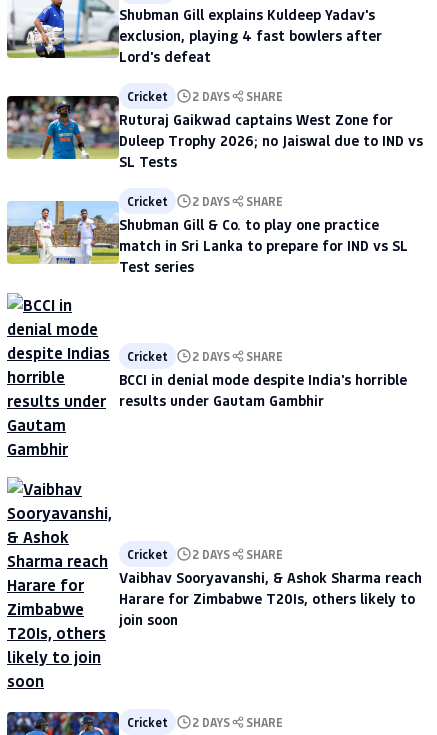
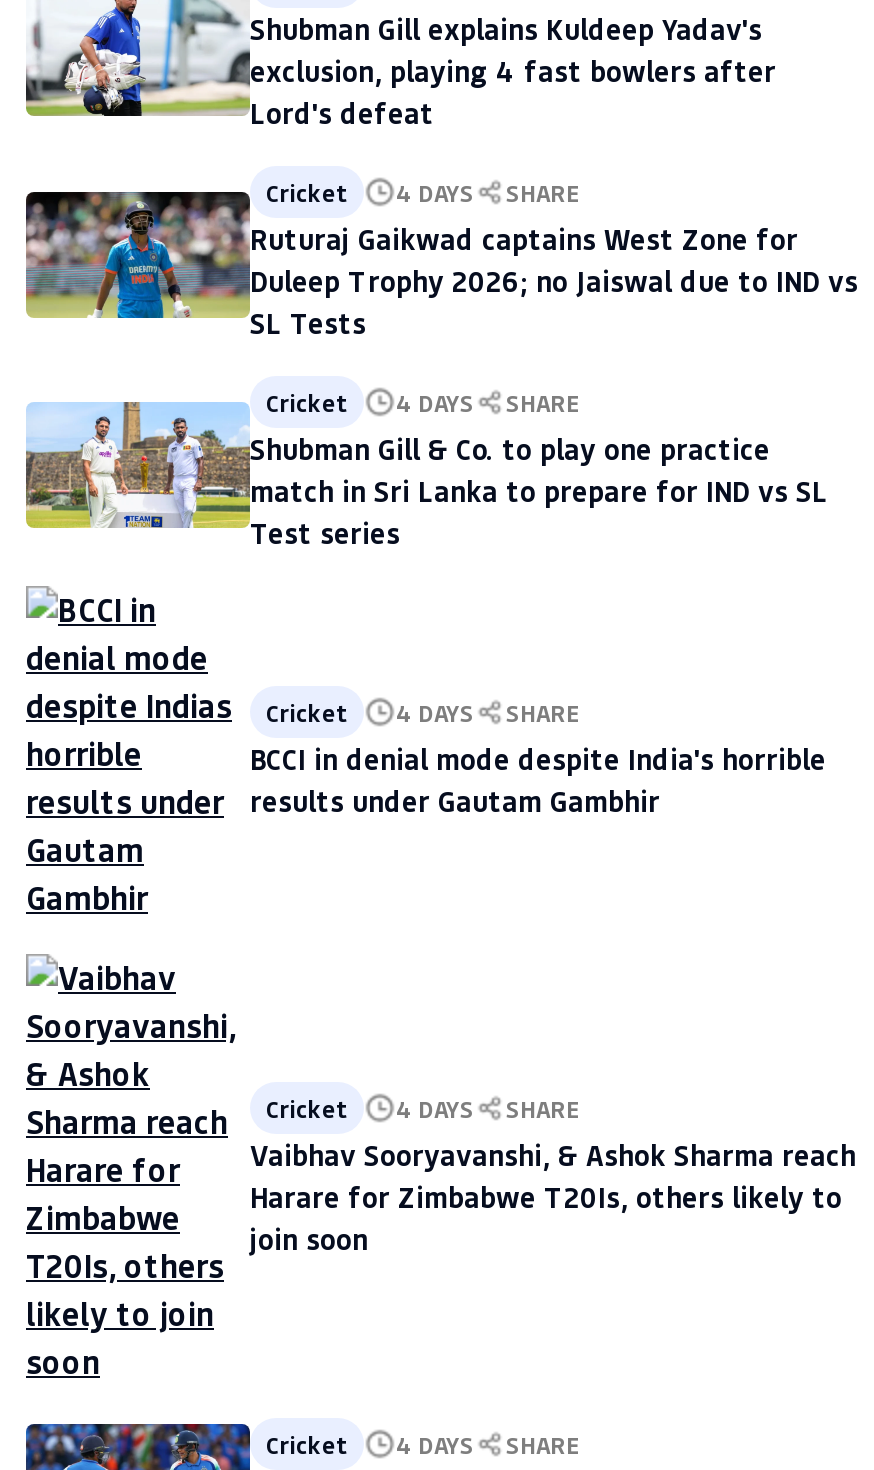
- Cricket 2 DAYS SHARE
+ Cricket 4 DAYS SHARE

- Cricket 2 DAYS SHARE
+ Cricket 4 DAYS SHARE

- Cricket 2 DAYS SHARE
+ Cricket 4 DAYS SHARE

- Cricket 2 DAYS SHARE
+ Cricket 4 DAYS SHARE

- Cricket 2 DAYS SHARE
+ Cricket 4 DAYS SHARE
